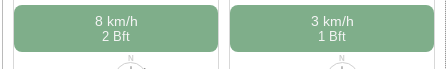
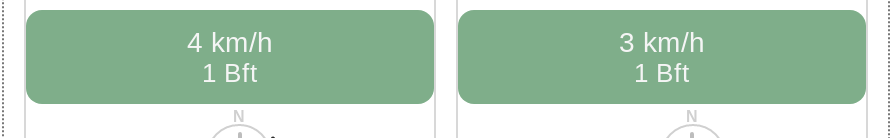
- 8 km/h
+ 4 km/h

- 2 Bft
+ 1 Bft
